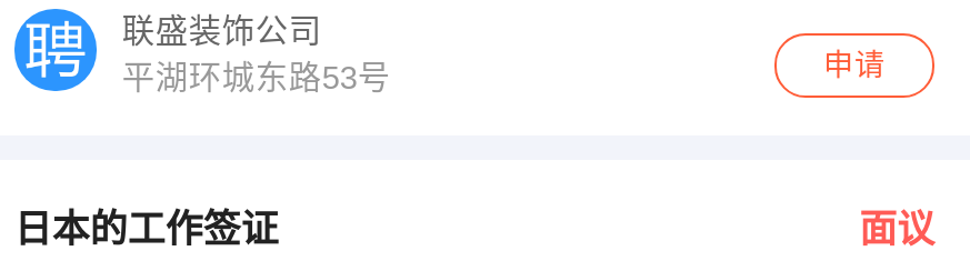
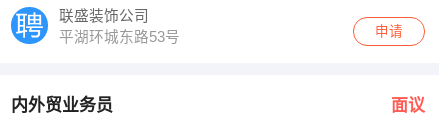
- 日本的工作签证
+ 内外贸业务员
